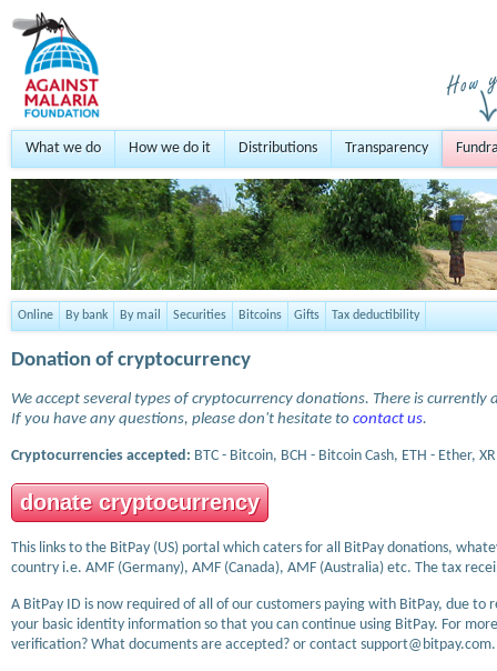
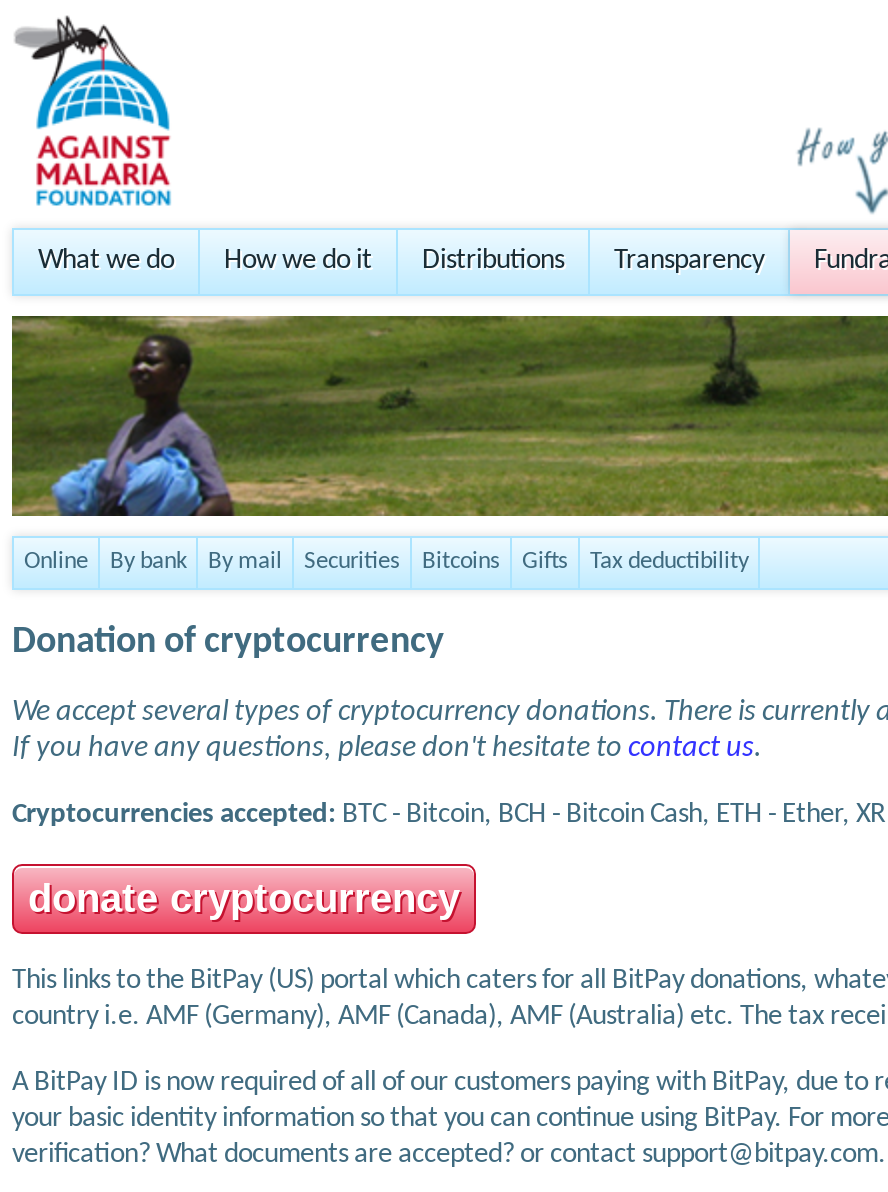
- [image]
+ [image]
